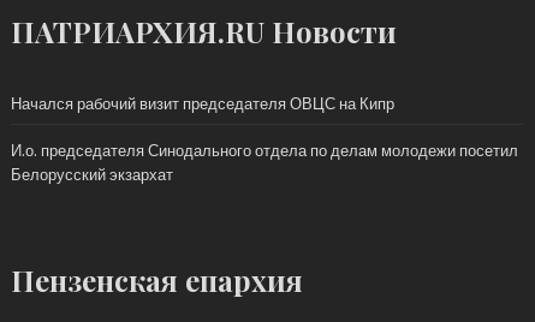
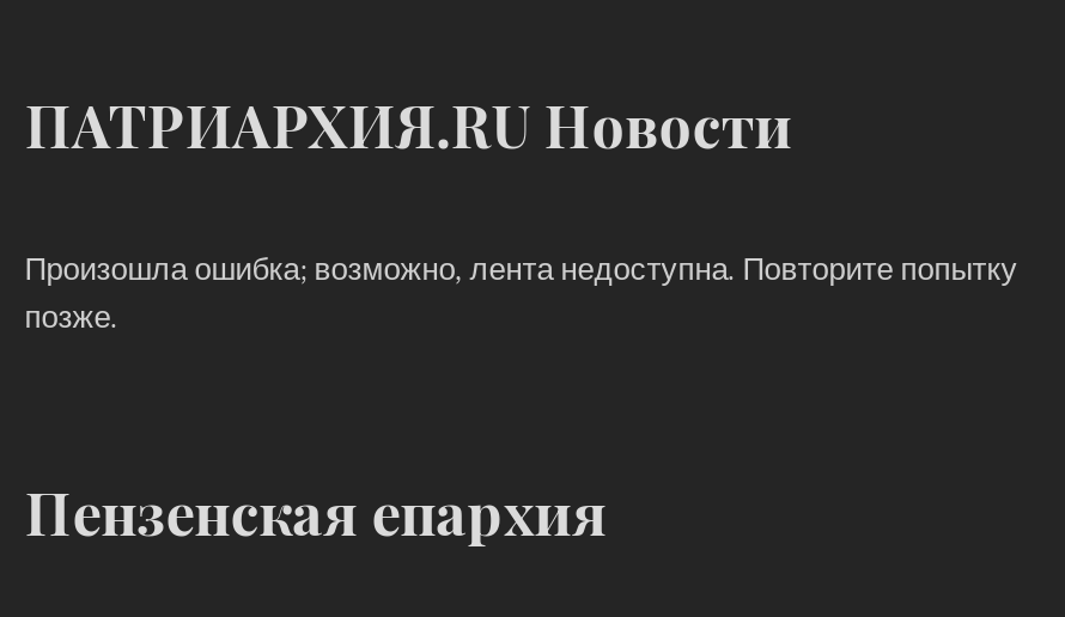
- Начался рабочий визит председателя ОВЦС на Кипр
- И.о. председателя Синодального отдела по делам молодежи посетил
- Белорусский экзархат
+ Произошла ошибка; возможно, лента недоступна. Повторите попытку
+ позже.
